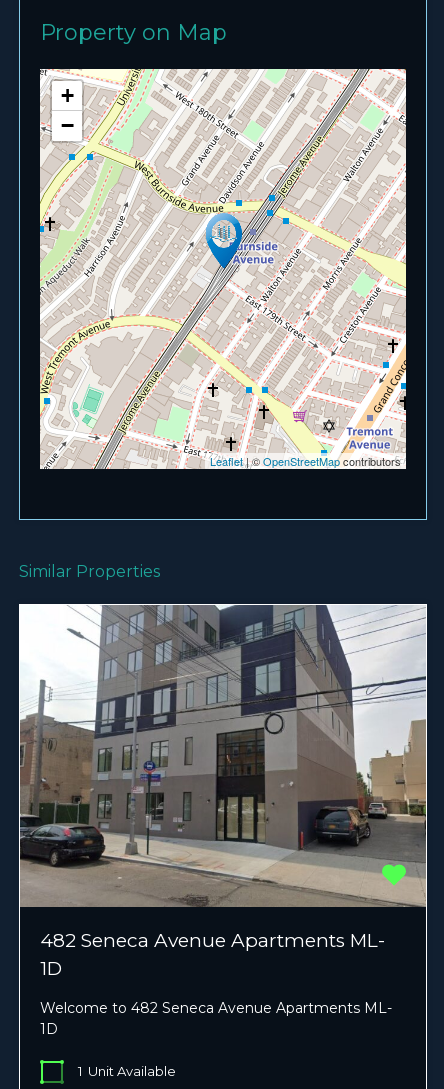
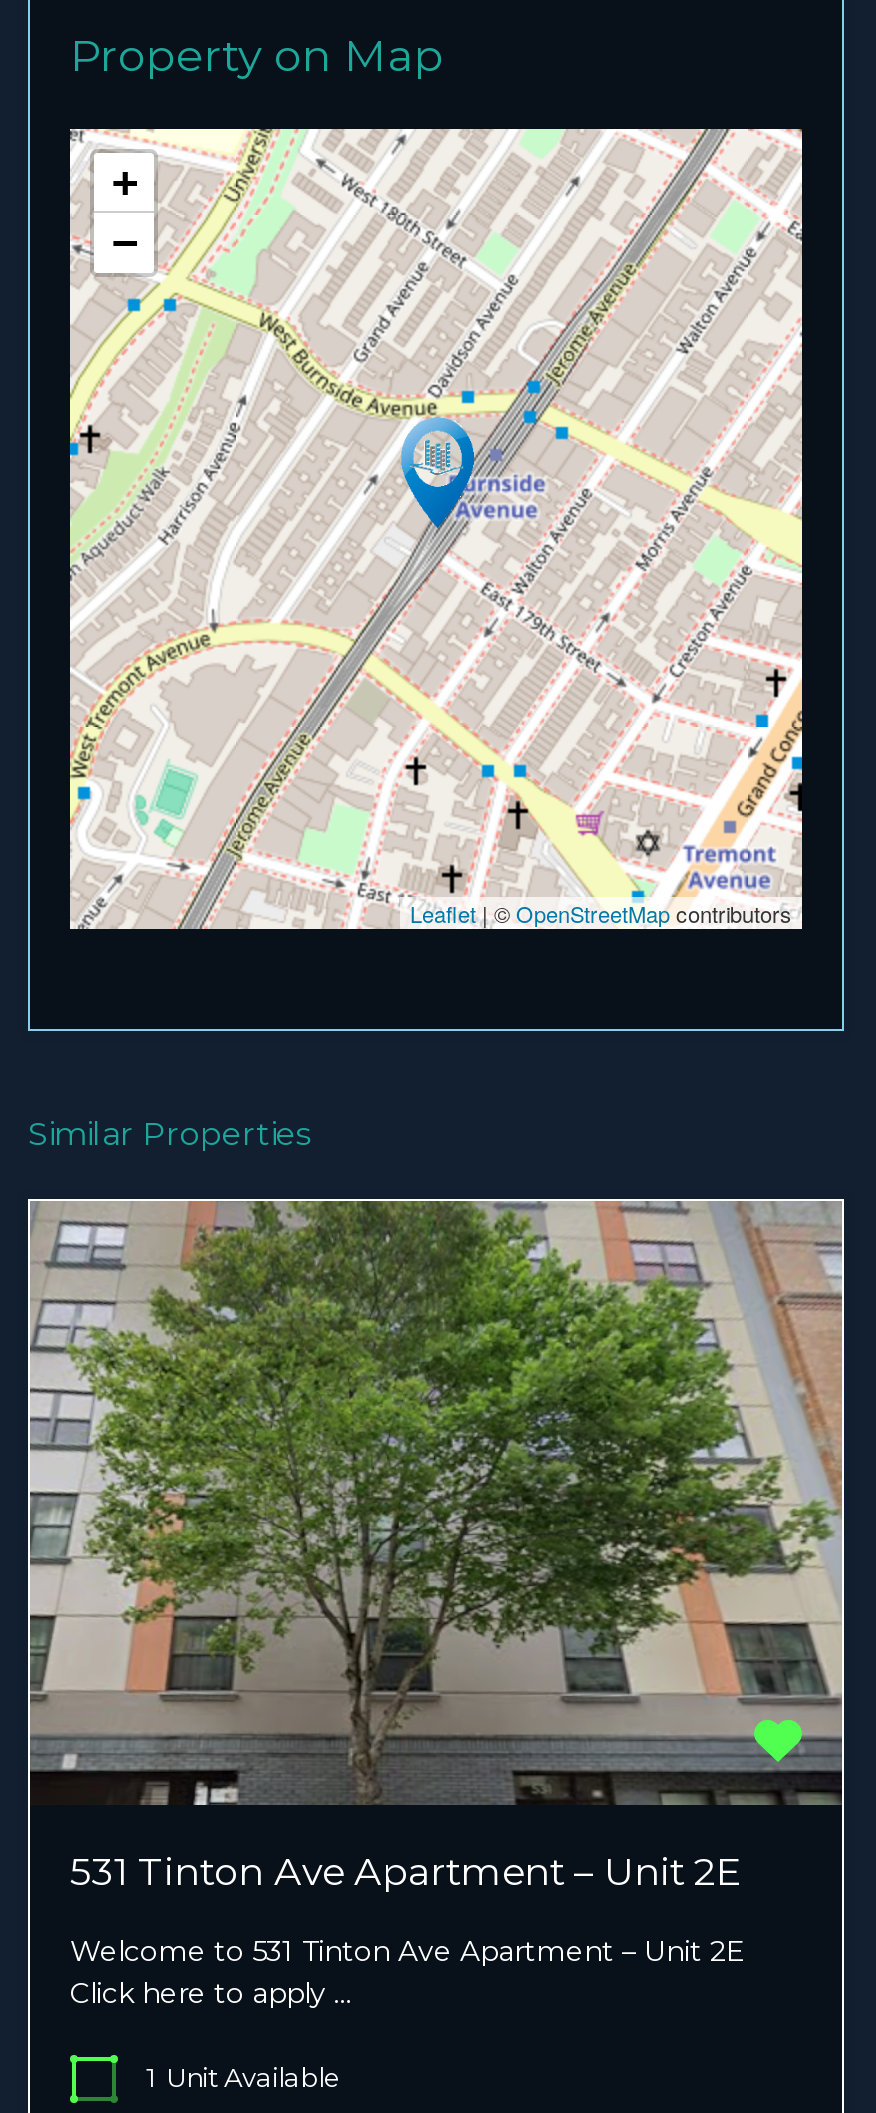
- [image]
- 482 Seneca Avenue Apartments ML-
- 1D
+ [image]
+ 531 Tinton Ave Apartment – Unit 2E

- Welcome to 482 Seneca Avenue Apartments ML-
- 1D
+ Welcome to 531 Tinton Ave Apartment – Unit 2E
+ Click here to apply …
